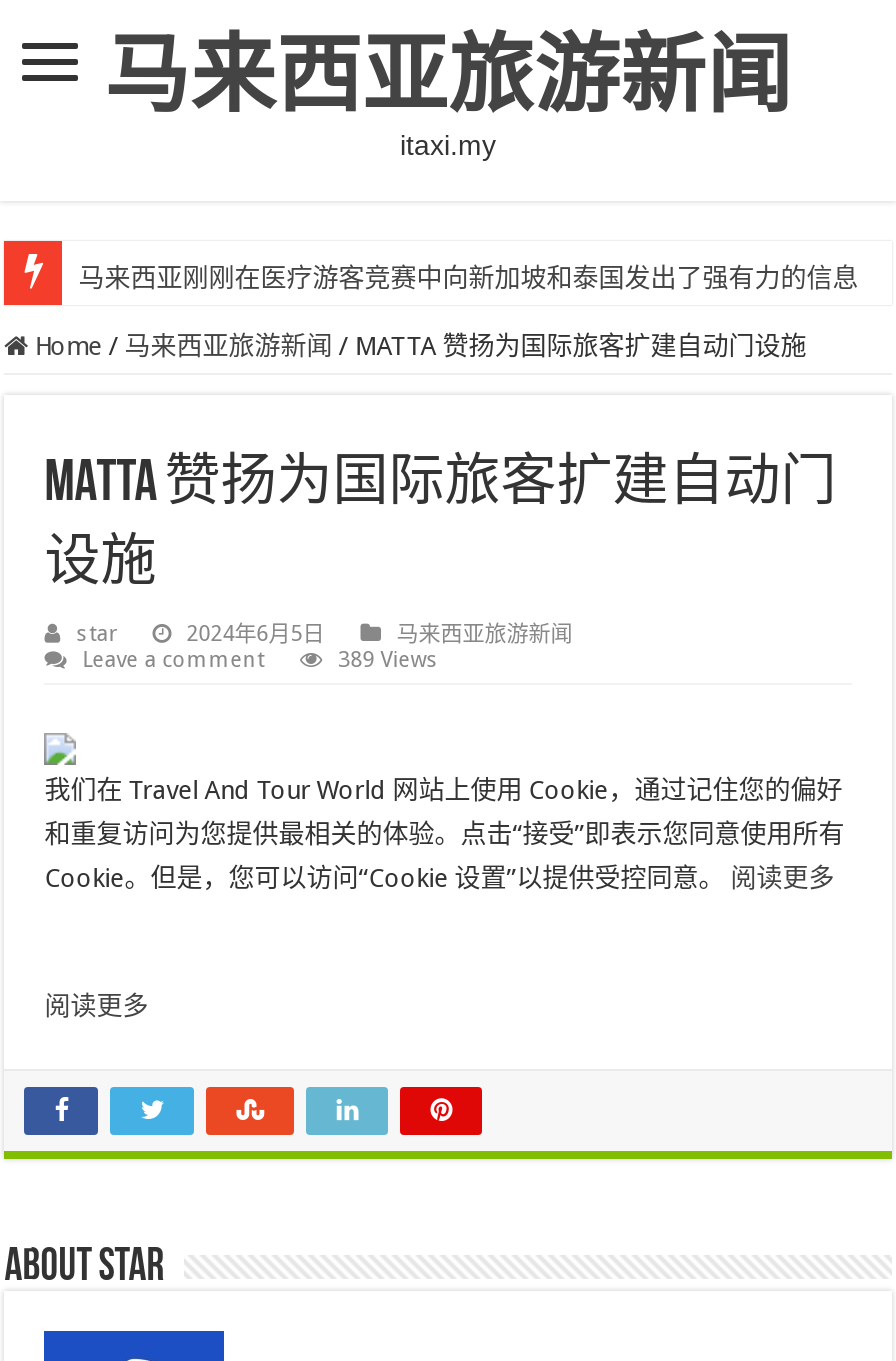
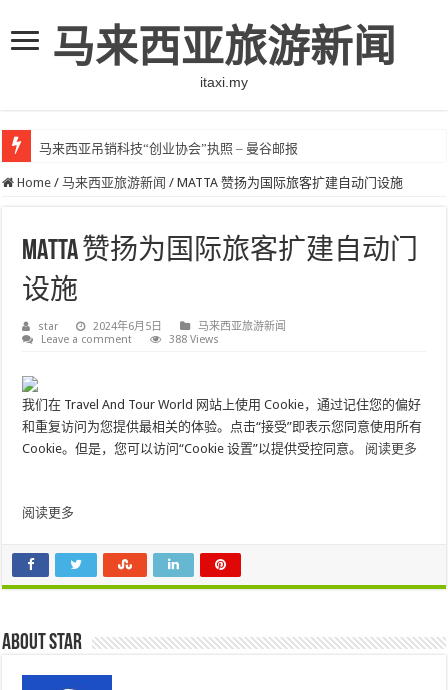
- 马来西亚刚刚在医疗游客竞赛中向新加坡和泰国发出了强有力的信息
+ 马来西亚吊销科技“创业协会”执照 – 曼谷邮报

- 389 Views
+ 388 Views
